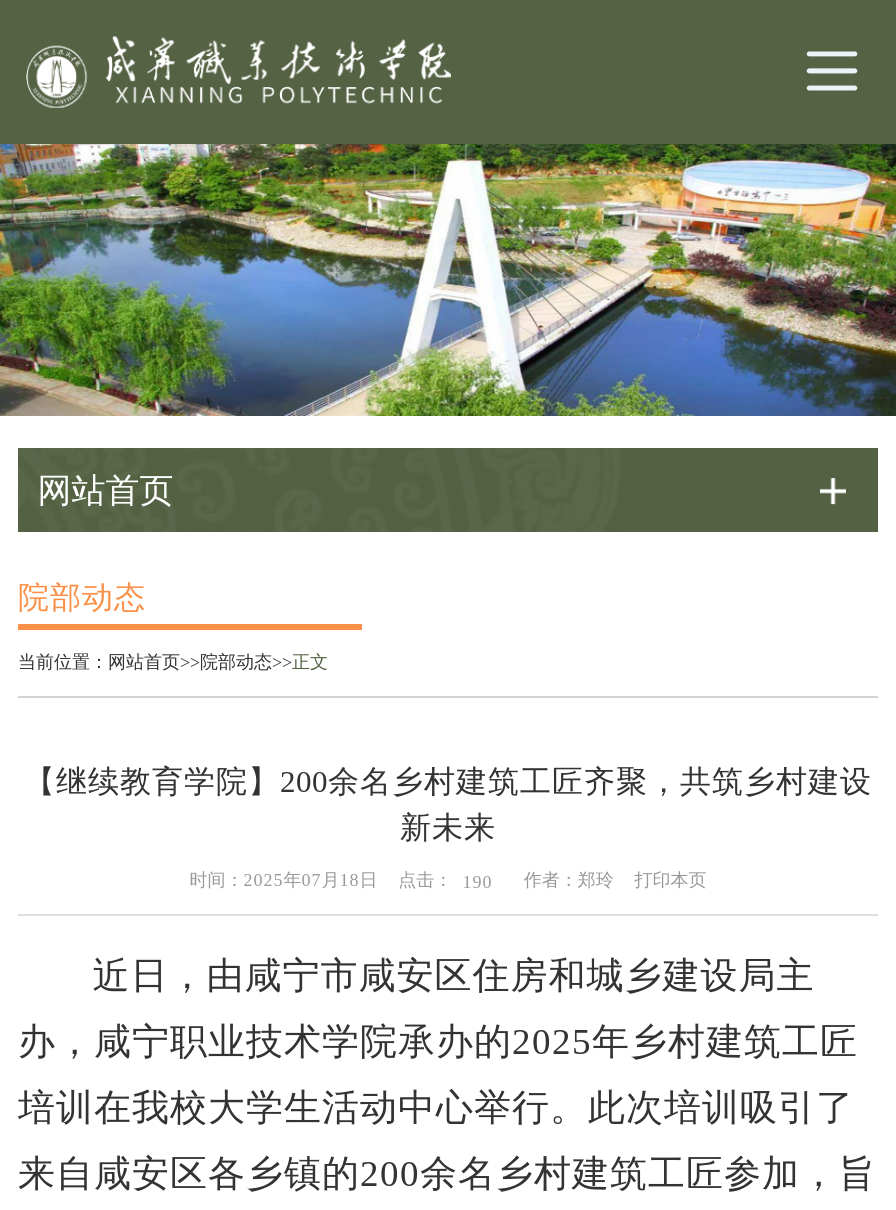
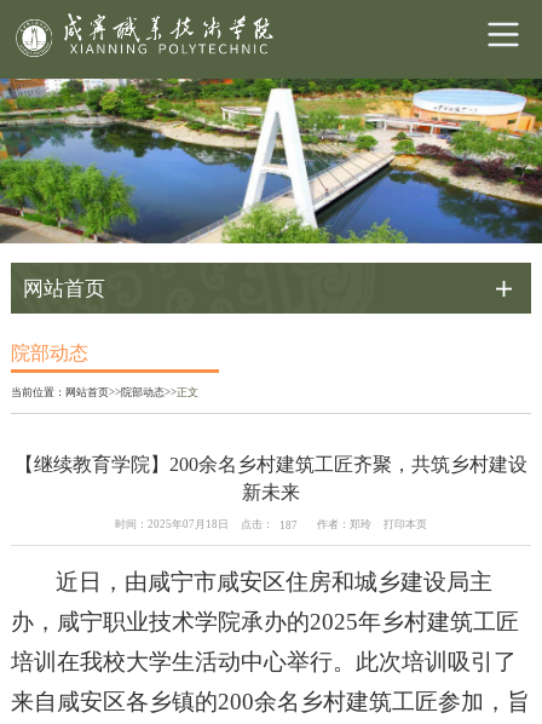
- 时间：2025年07月18日 点击： 190 作者：郑玲 打印本页
+ 时间：2025年07月18日 点击： 187 作者：郑玲 打印本页
